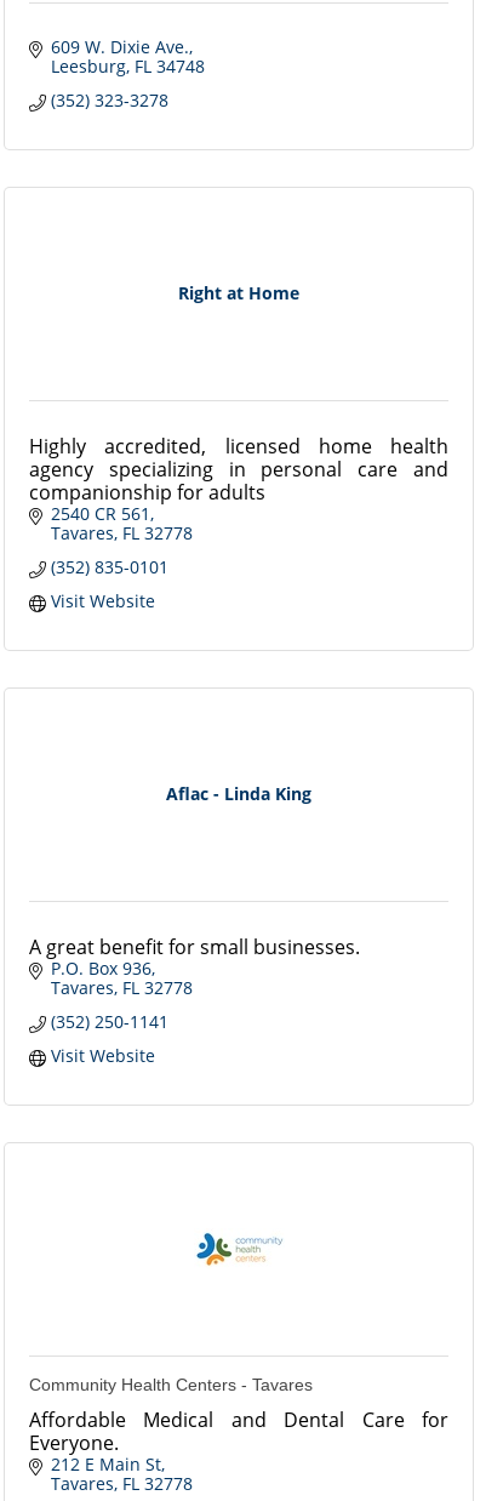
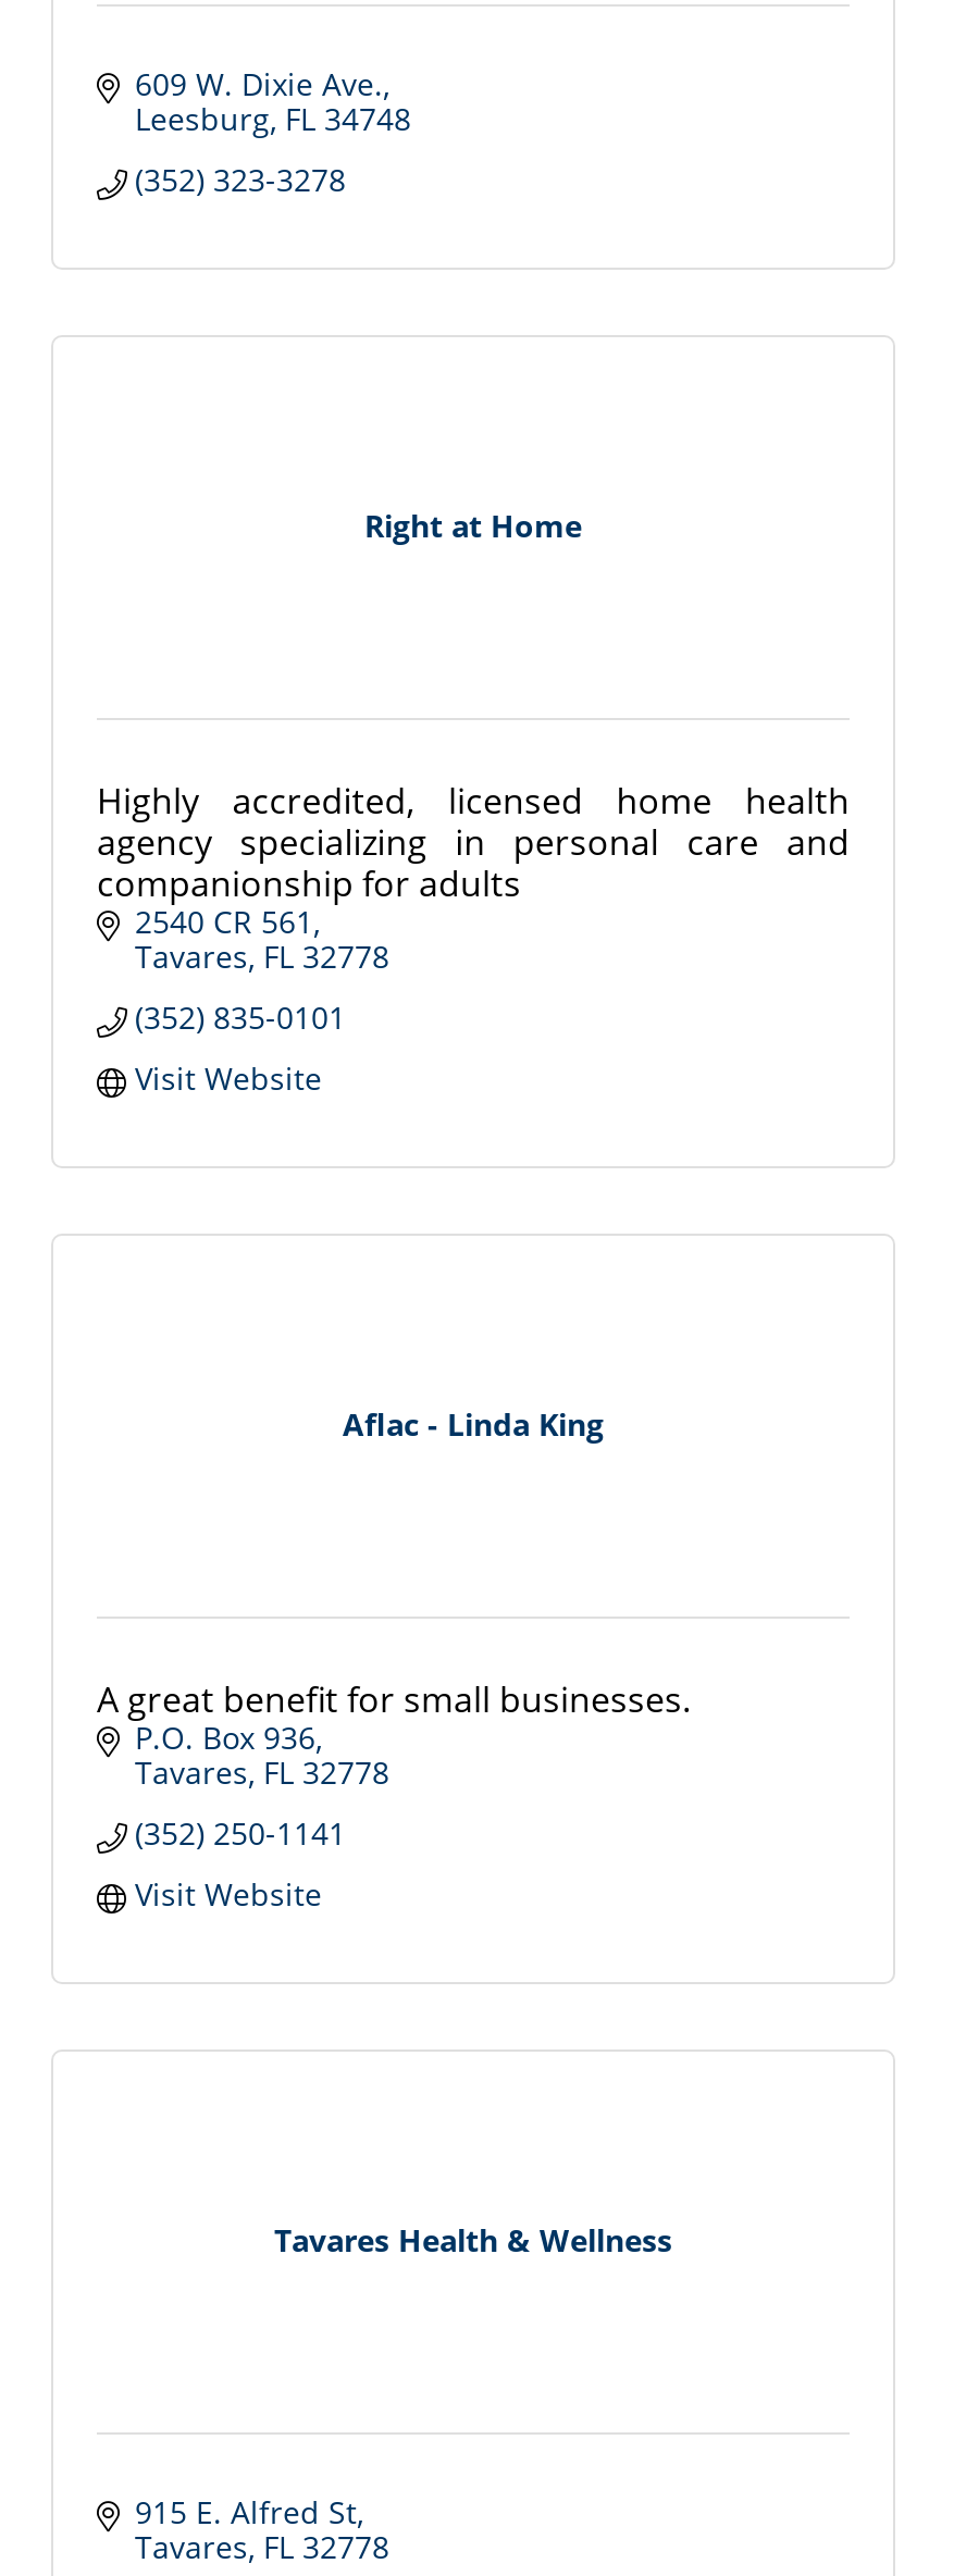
- Community Health Centers - Tavares
+ Tavares Health & Wellness

- Affordable Medical and Dental Care for
- Everyone.
- 212 E Main St
+ 915 E. Alfred St
